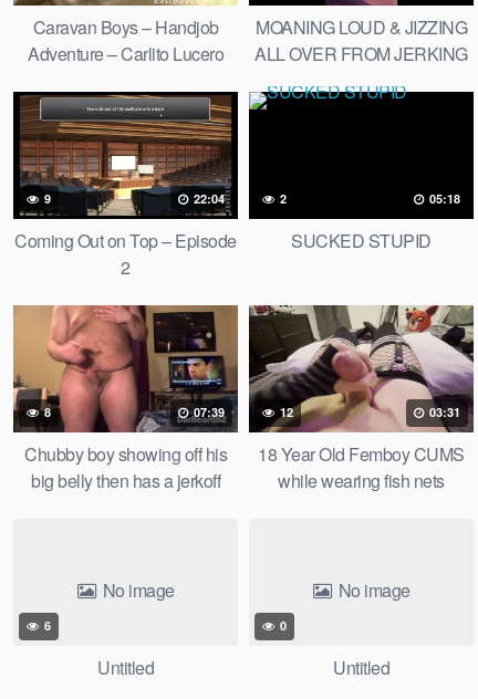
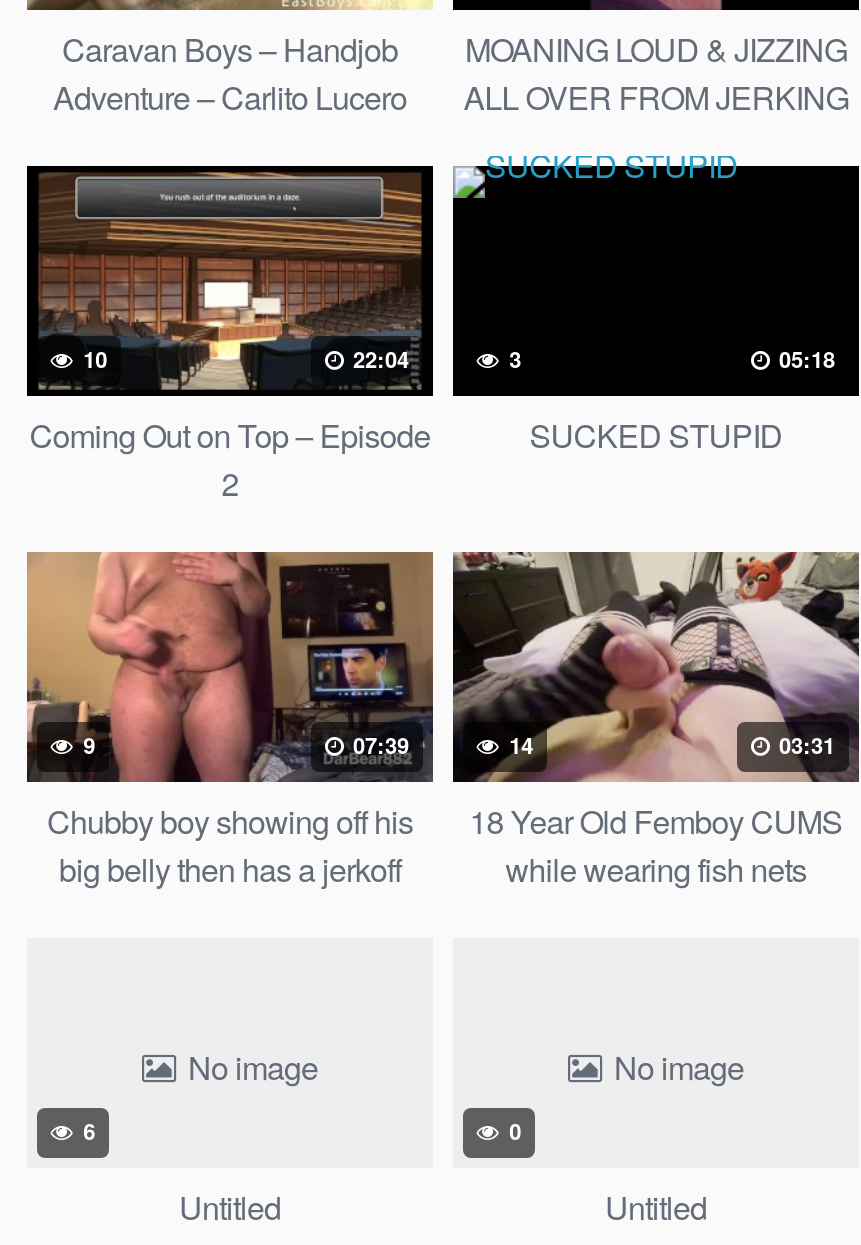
- 9
+ 10

- 2
+ 3

- 8
+ 9

- 12
+ 14
